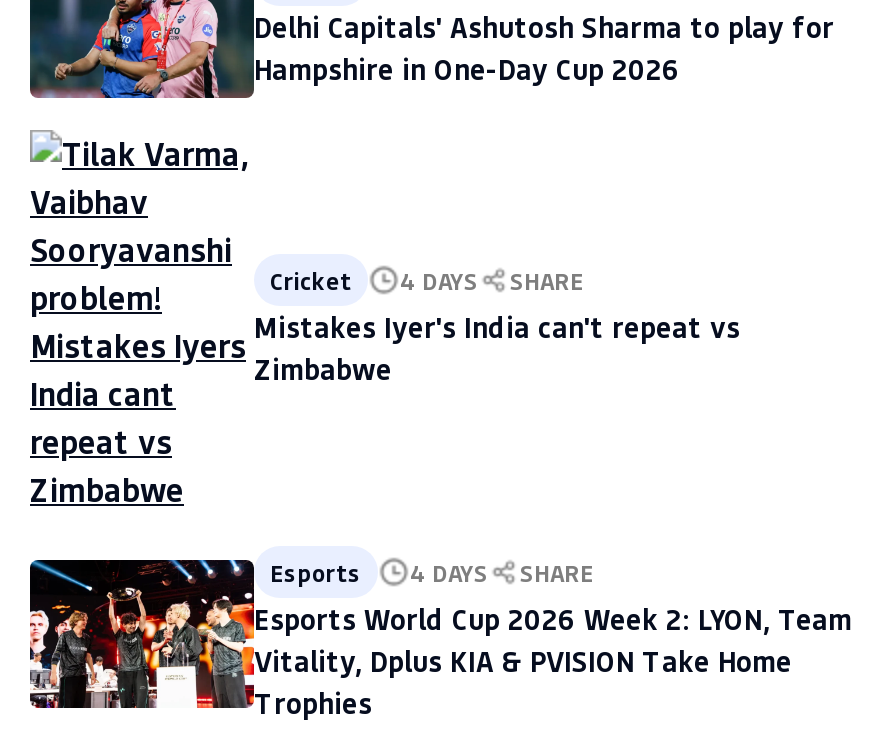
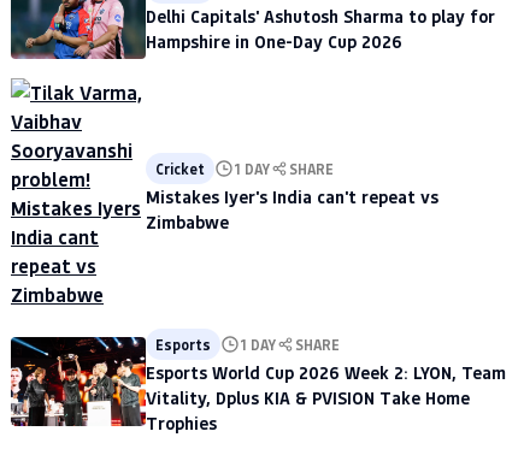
- Cricket 4 DAYS SHARE
+ Cricket 1 DAY SHARE

- Esports 4 DAYS SHARE
+ Esports 1 DAY SHARE
